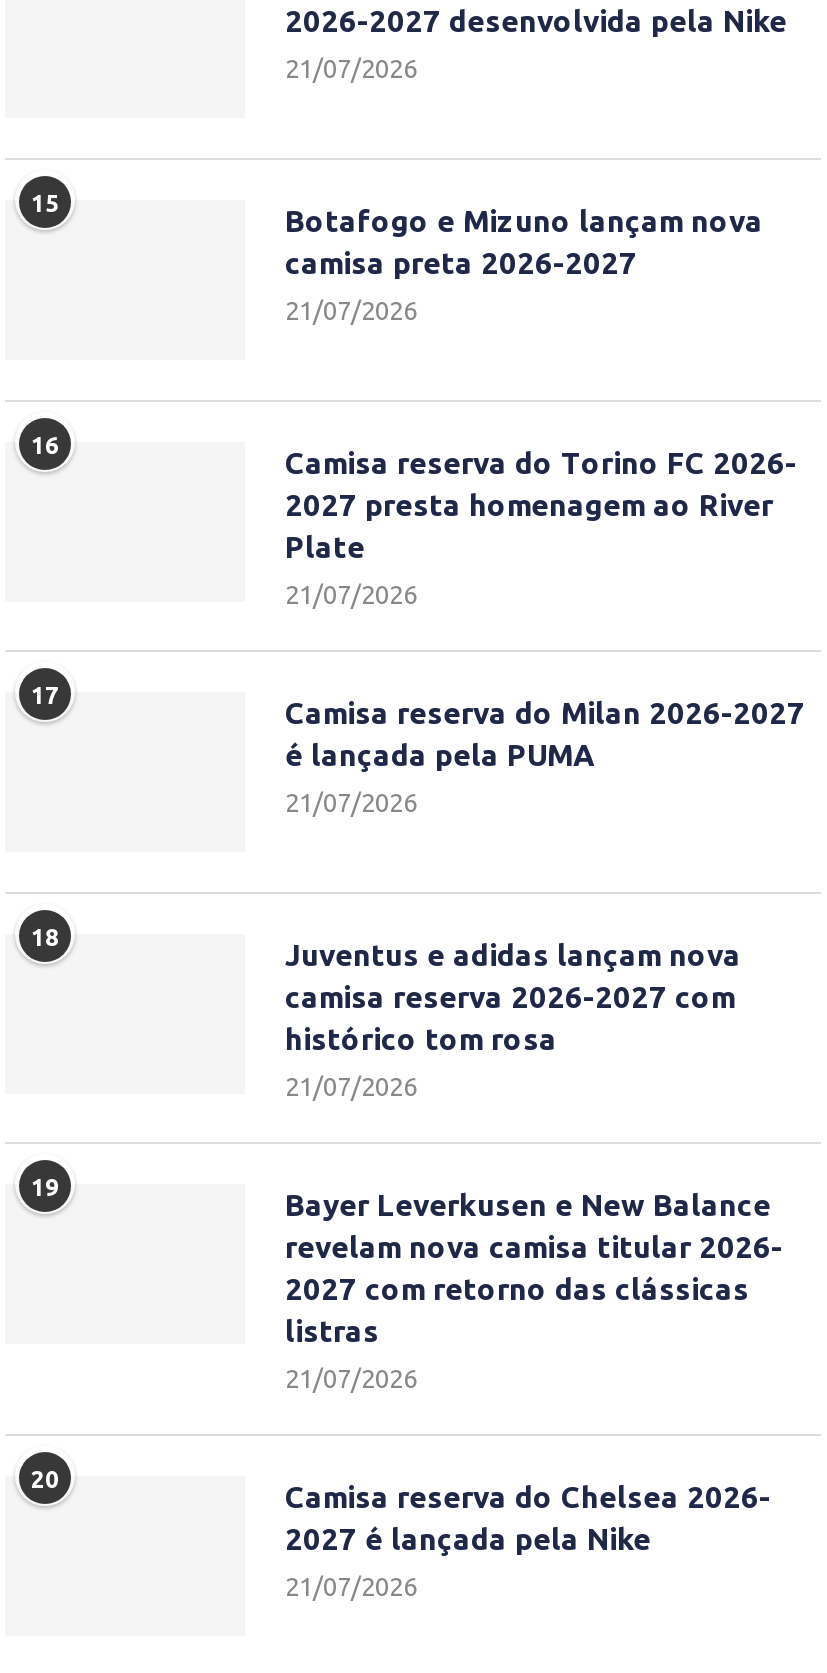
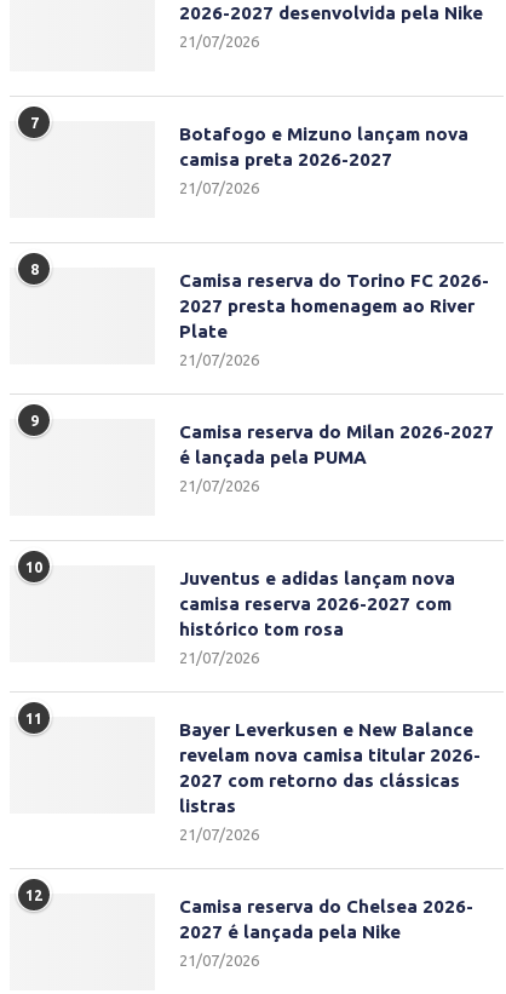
- 15
+ 7

- 16
+ 8

- 17
+ 9

- 18
+ 10

- 19
+ 11

- 20
+ 12
